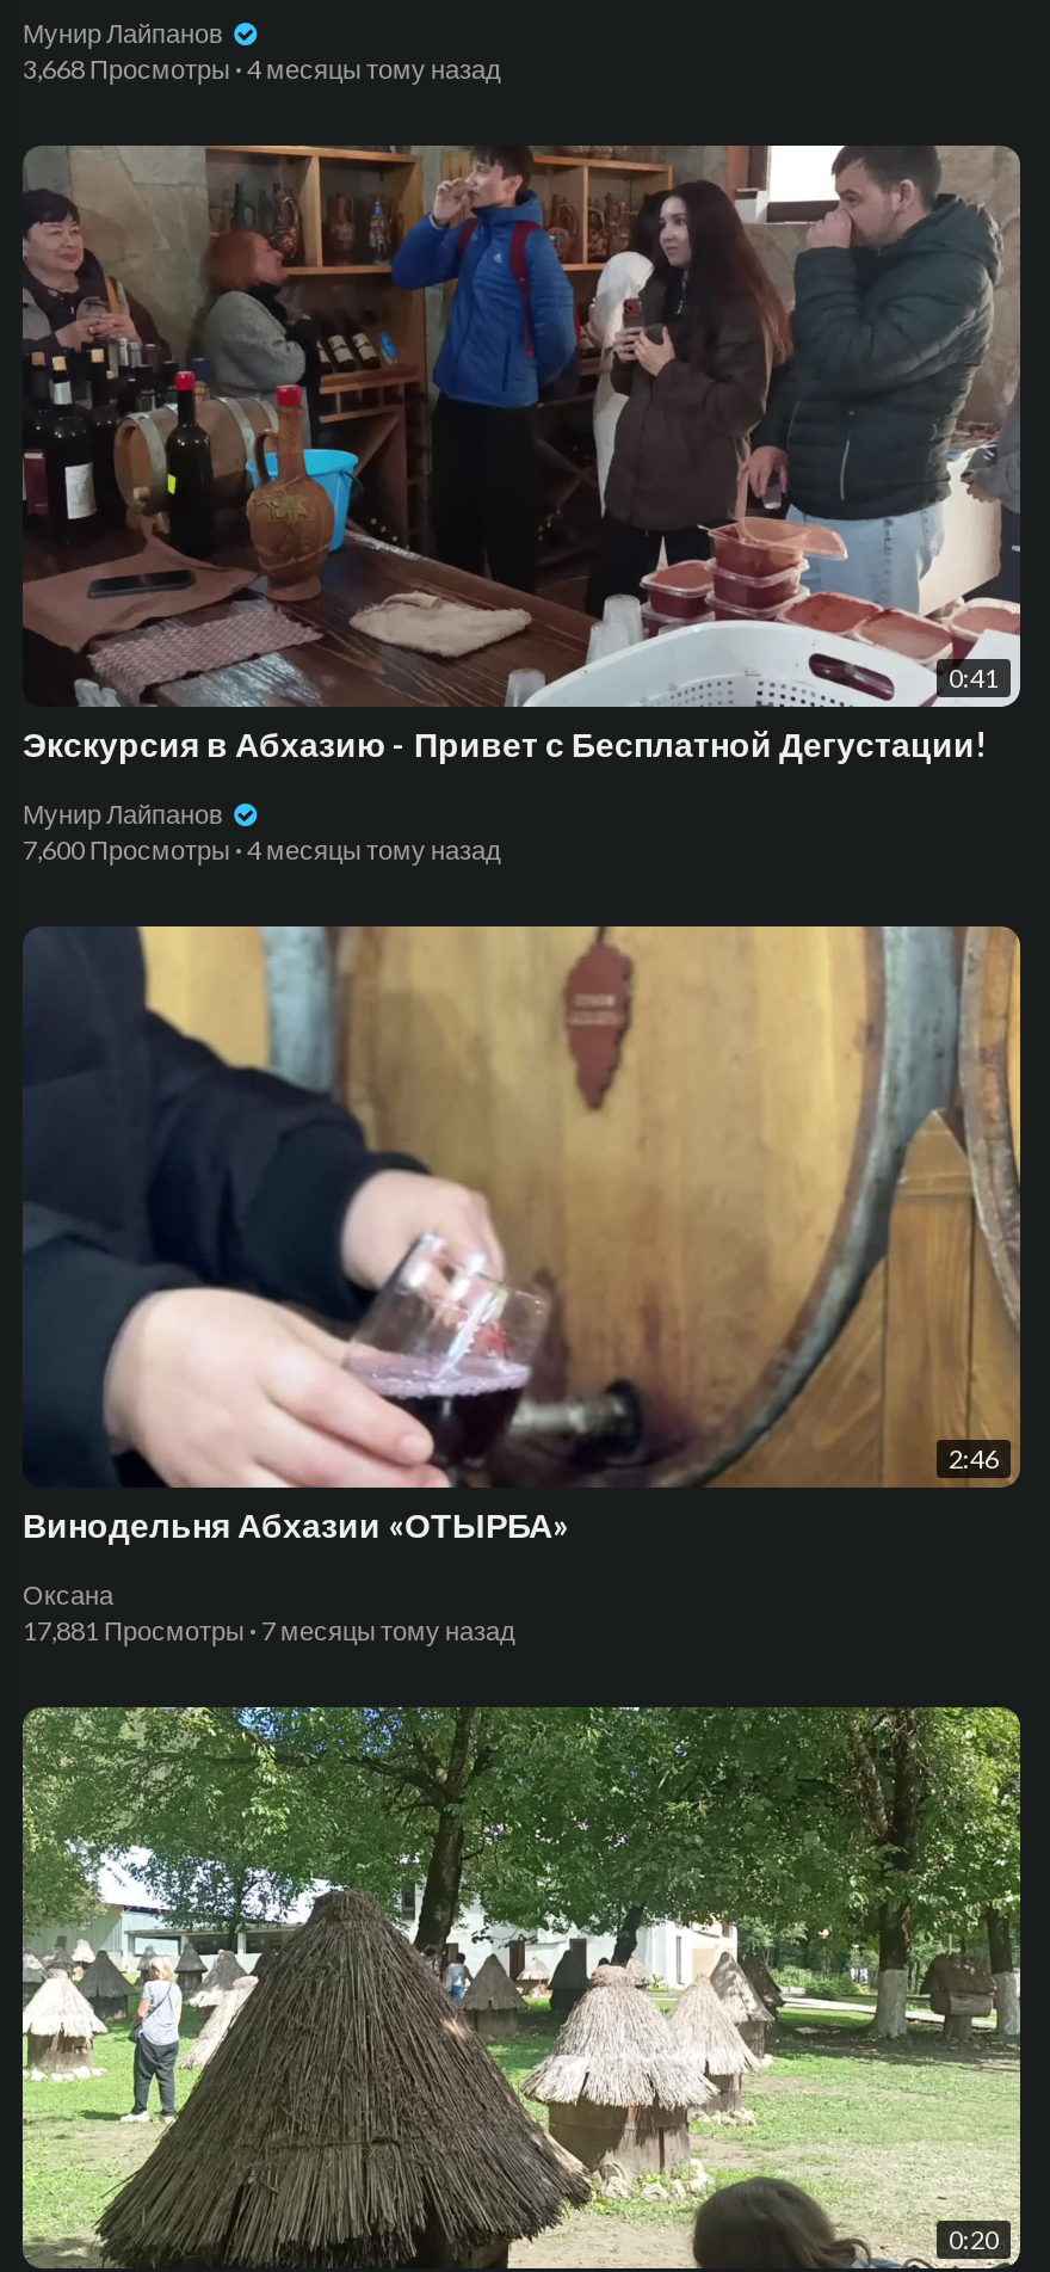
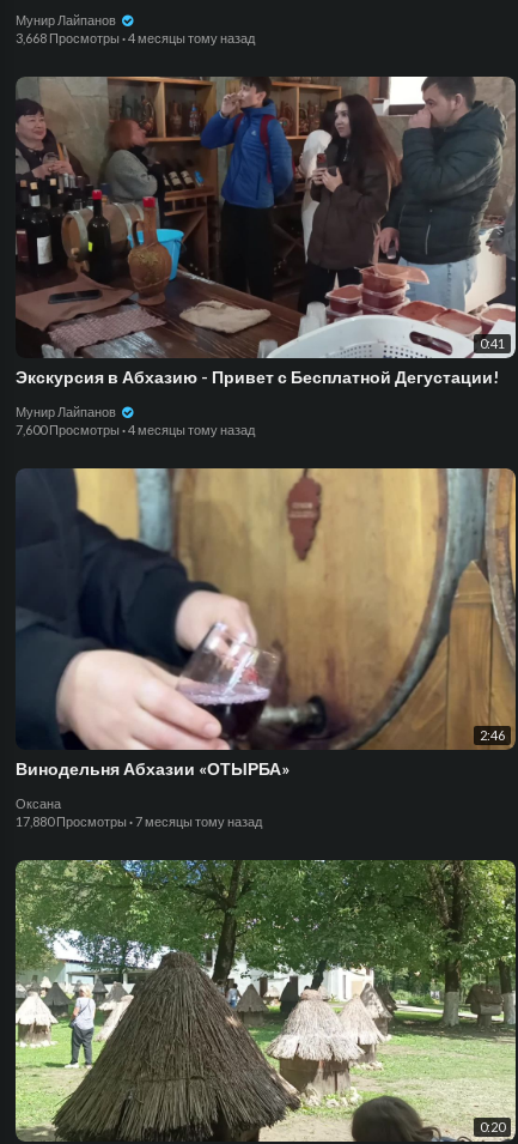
- 17,881 Просмотры · 7 месяцы тому назад
+ 17,880 Просмотры · 7 месяцы тому назад
